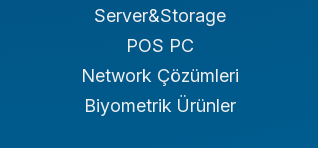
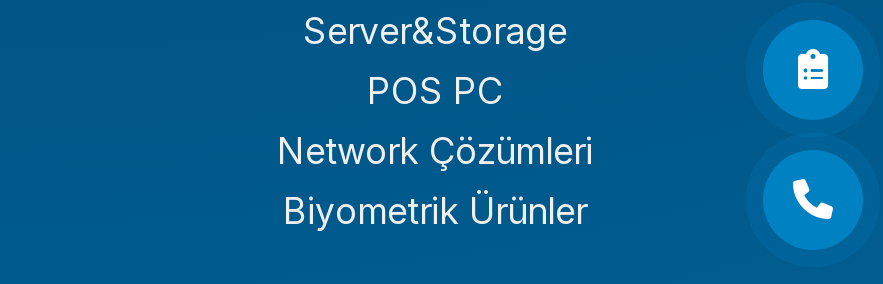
+ [image]

+ [image]
